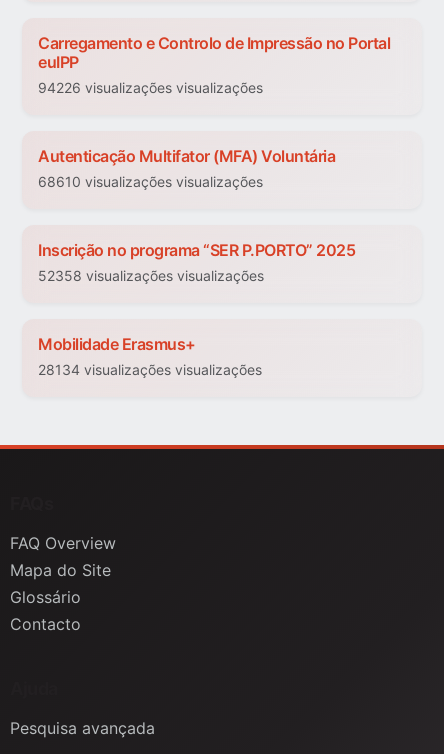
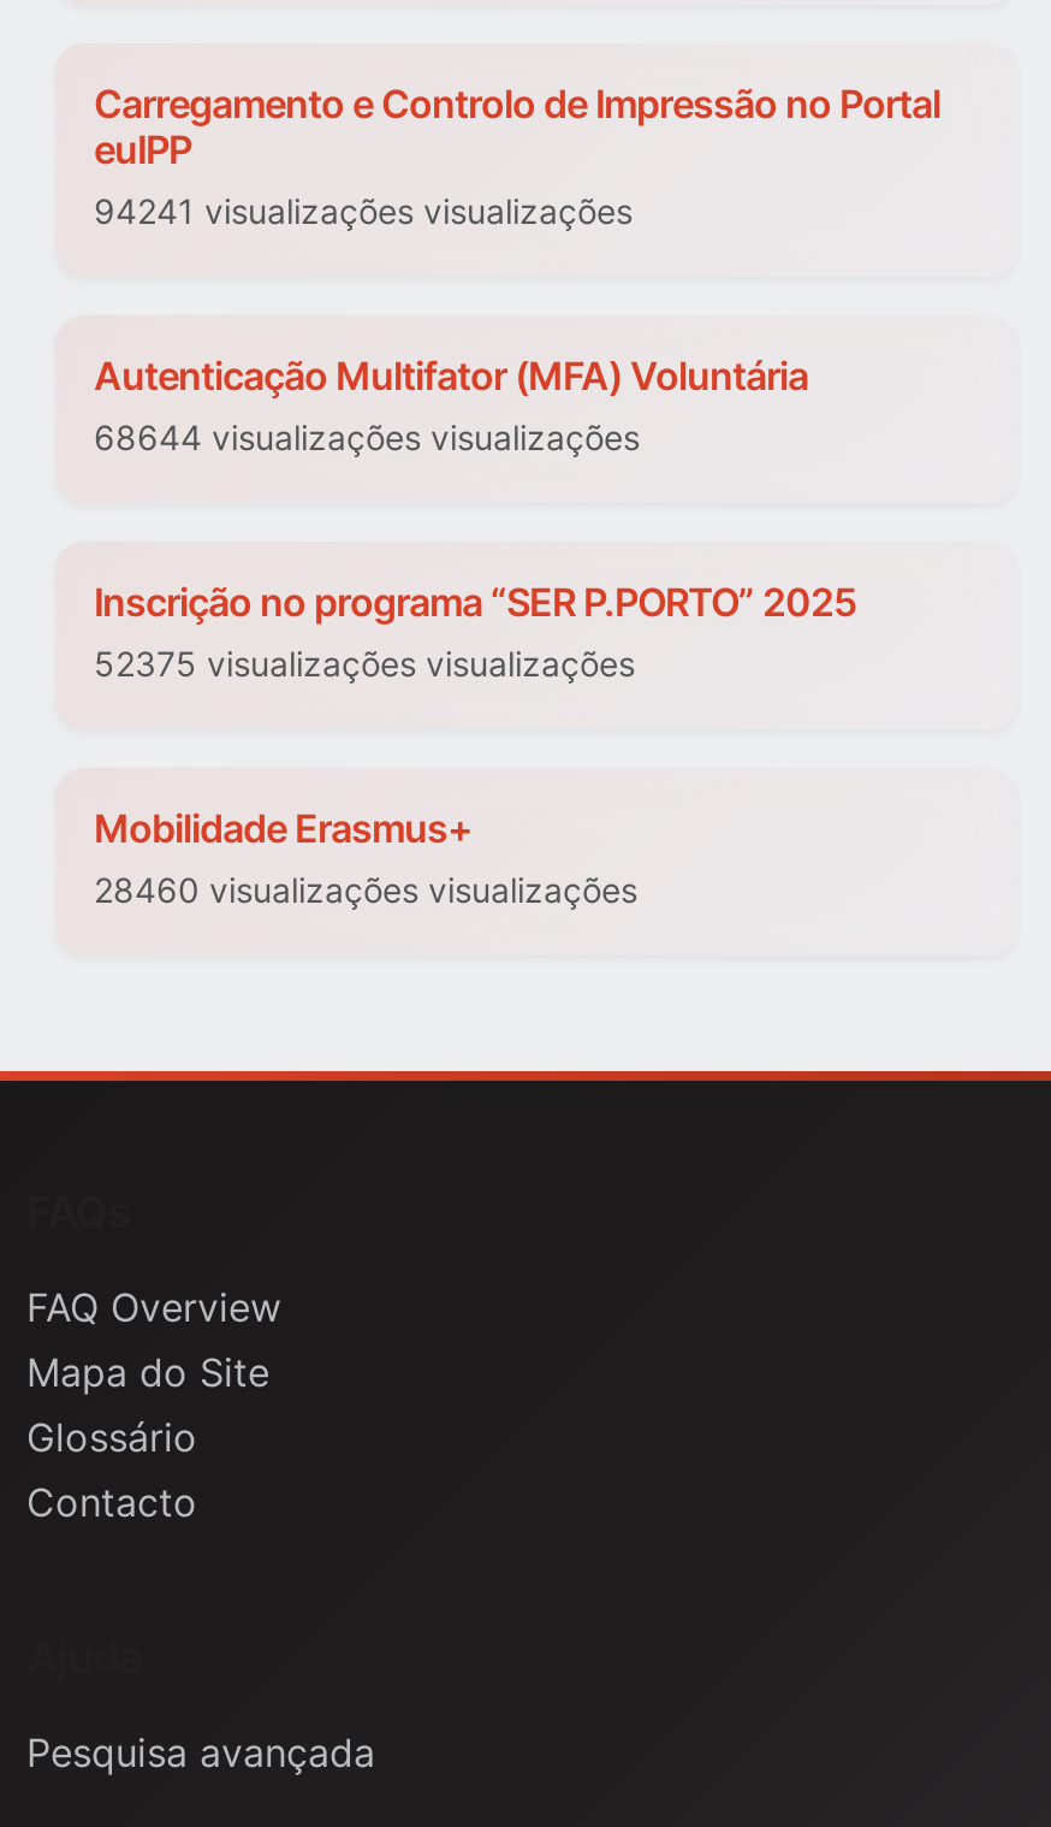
- 94226 visualizações visualizações
+ 94241 visualizações visualizações

- 68610 visualizações visualizações
+ 68644 visualizações visualizações

- 52358 visualizações visualizações
+ 52375 visualizações visualizações

- 28134 visualizações visualizações
+ 28460 visualizações visualizações
